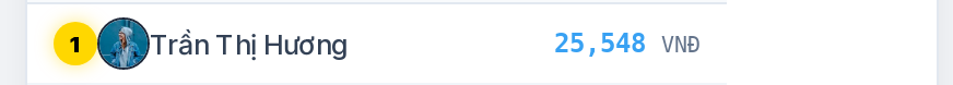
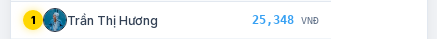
- 25,548 VNĐ
+ 25,348 VNĐ
